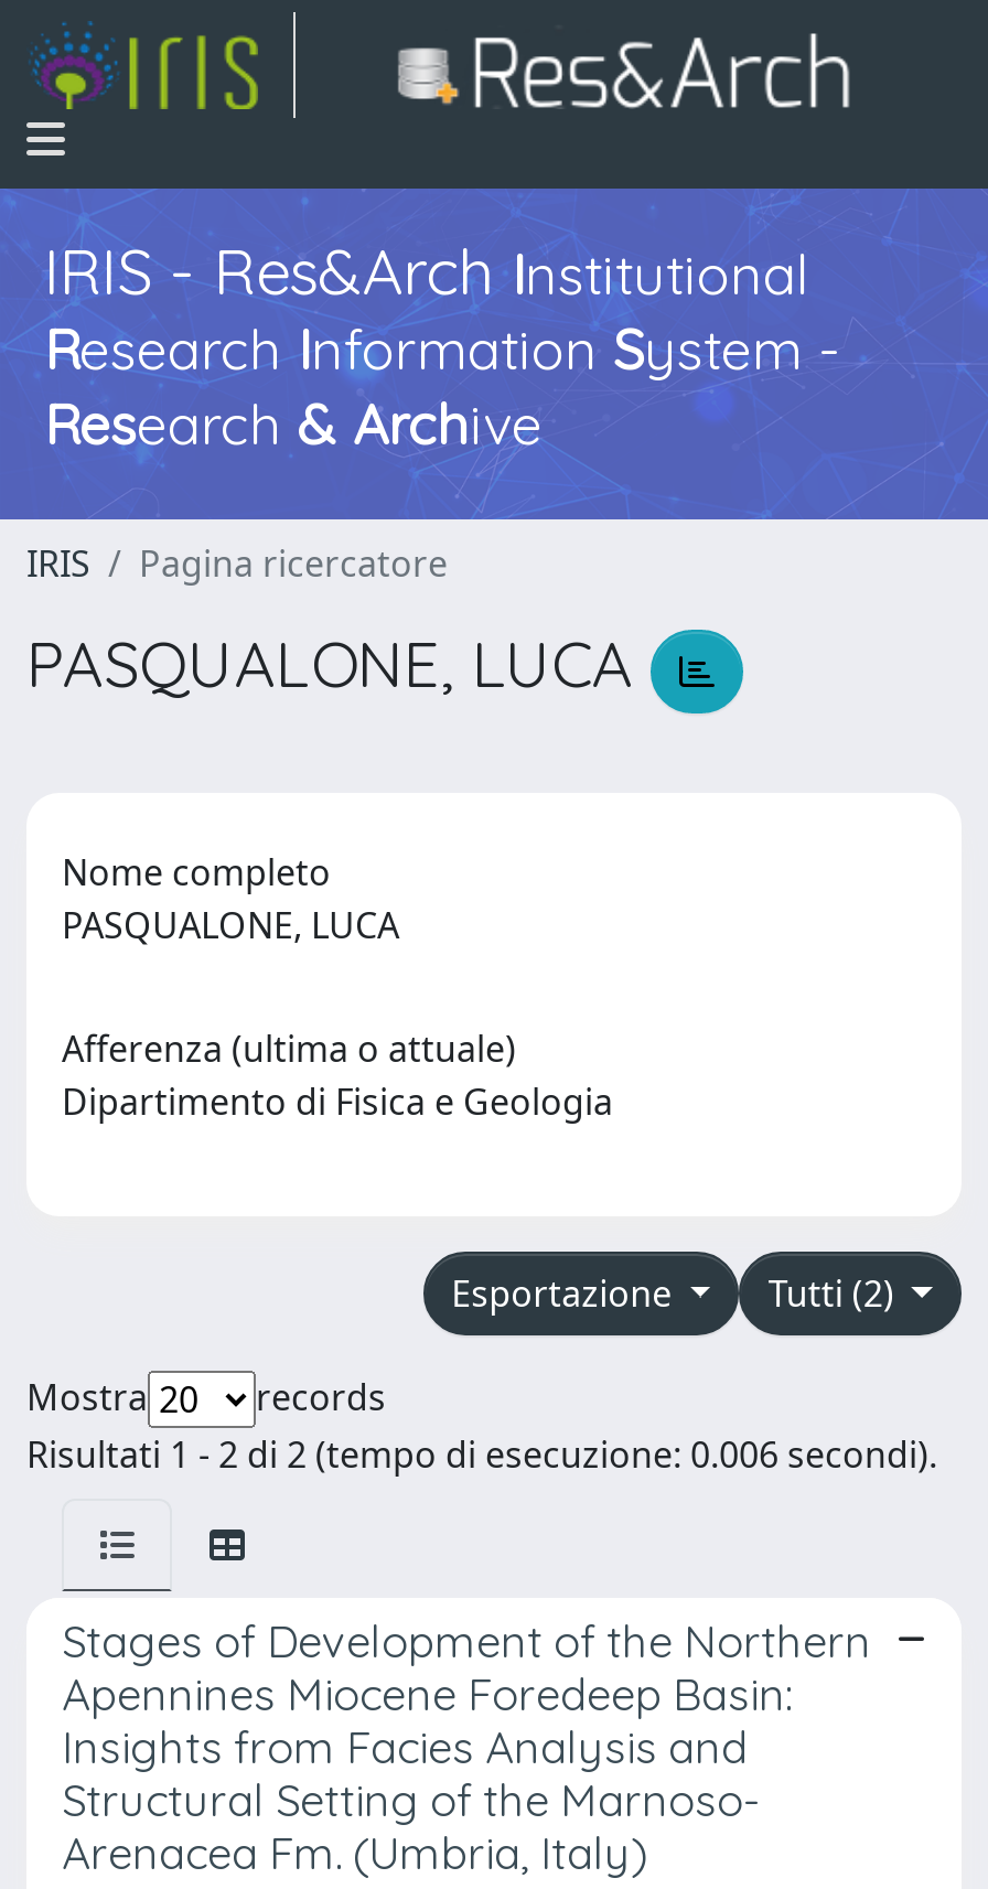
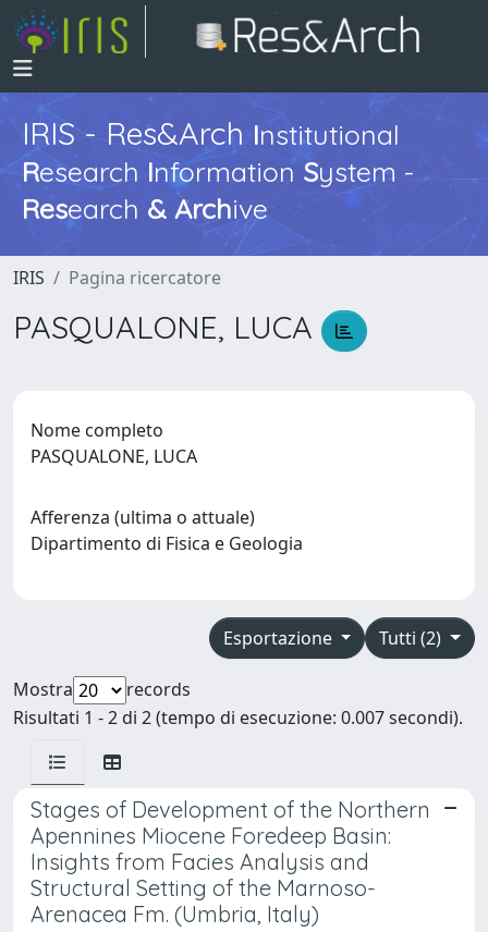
- Risultati 1 - 2 di 2 (tempo di esecuzione: 0.006 secondi).
+ Risultati 1 - 2 di 2 (tempo di esecuzione: 0.007 secondi).
